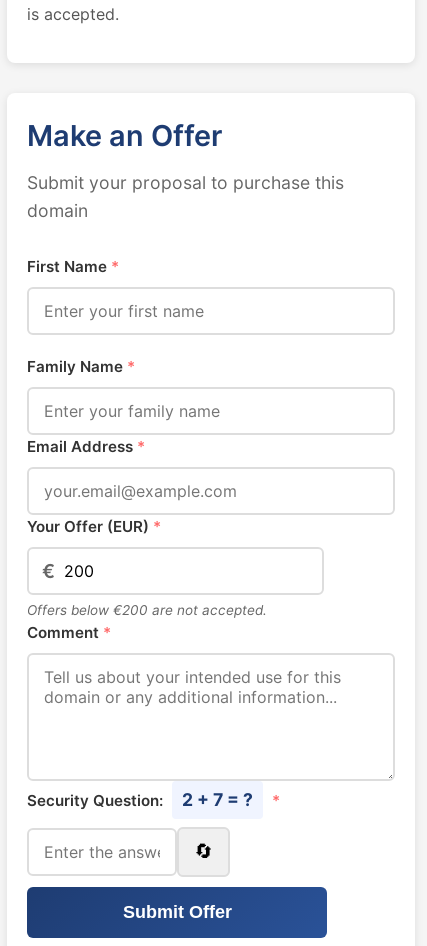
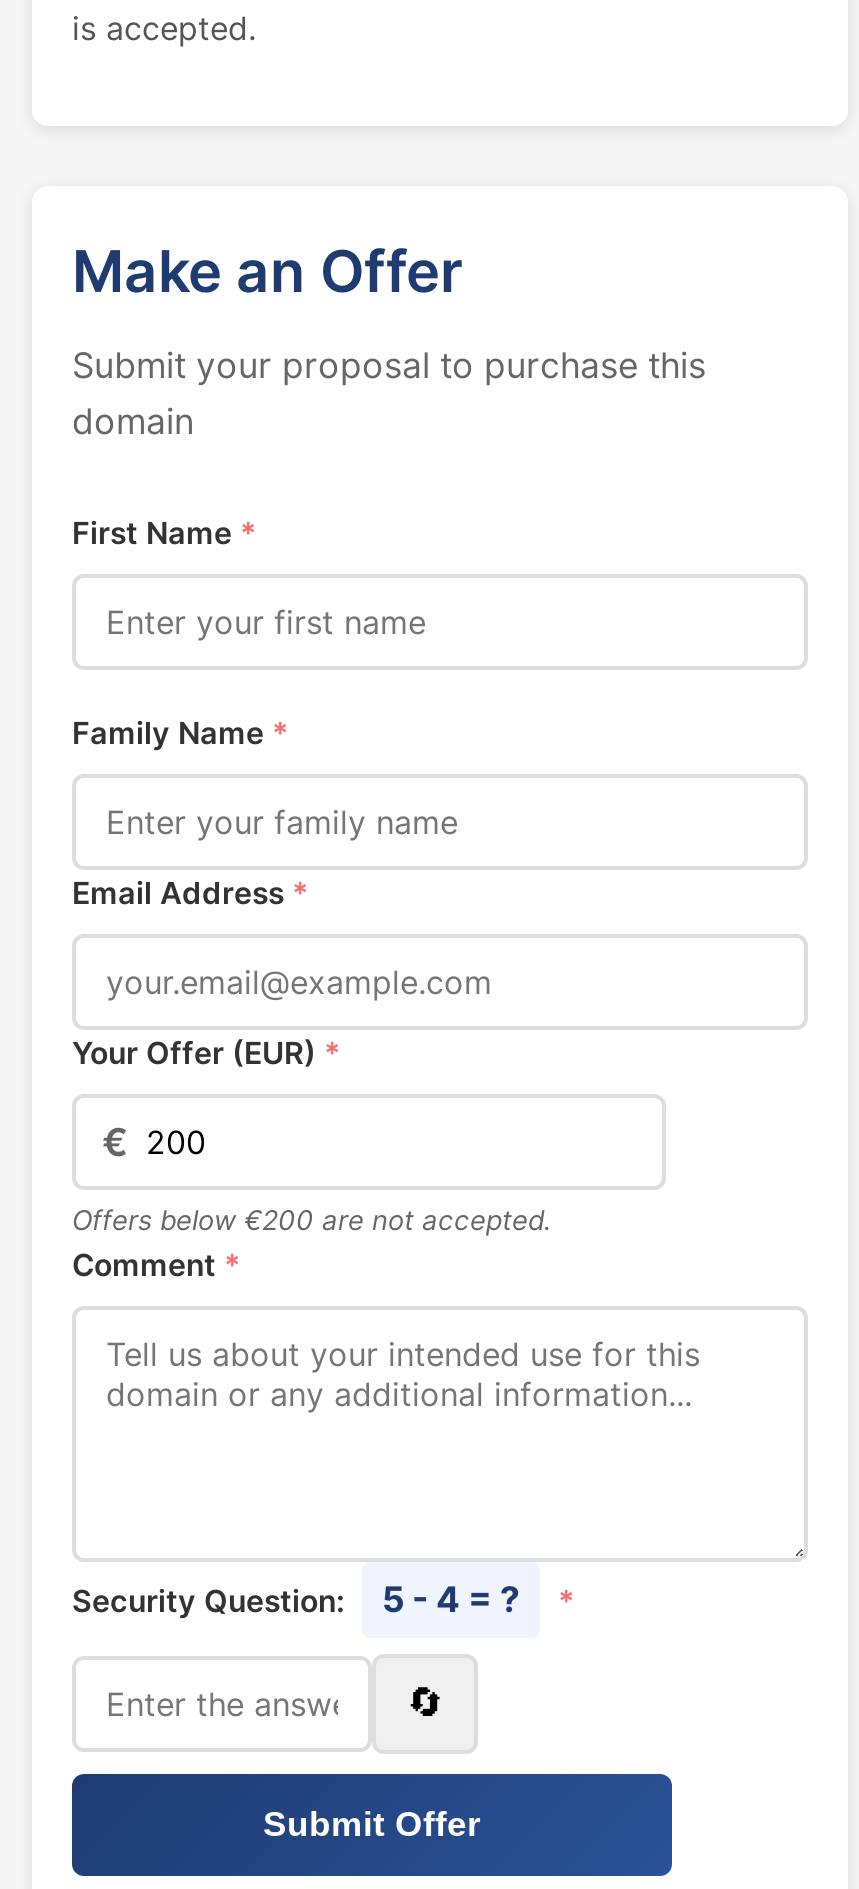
- 2 + 7 = ?
+ 5 - 4 = ?
